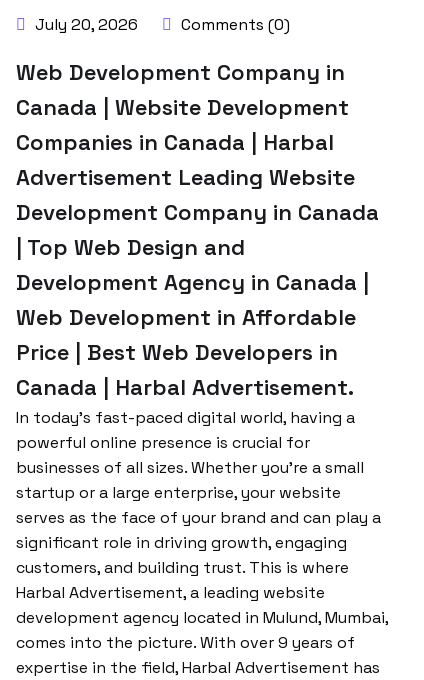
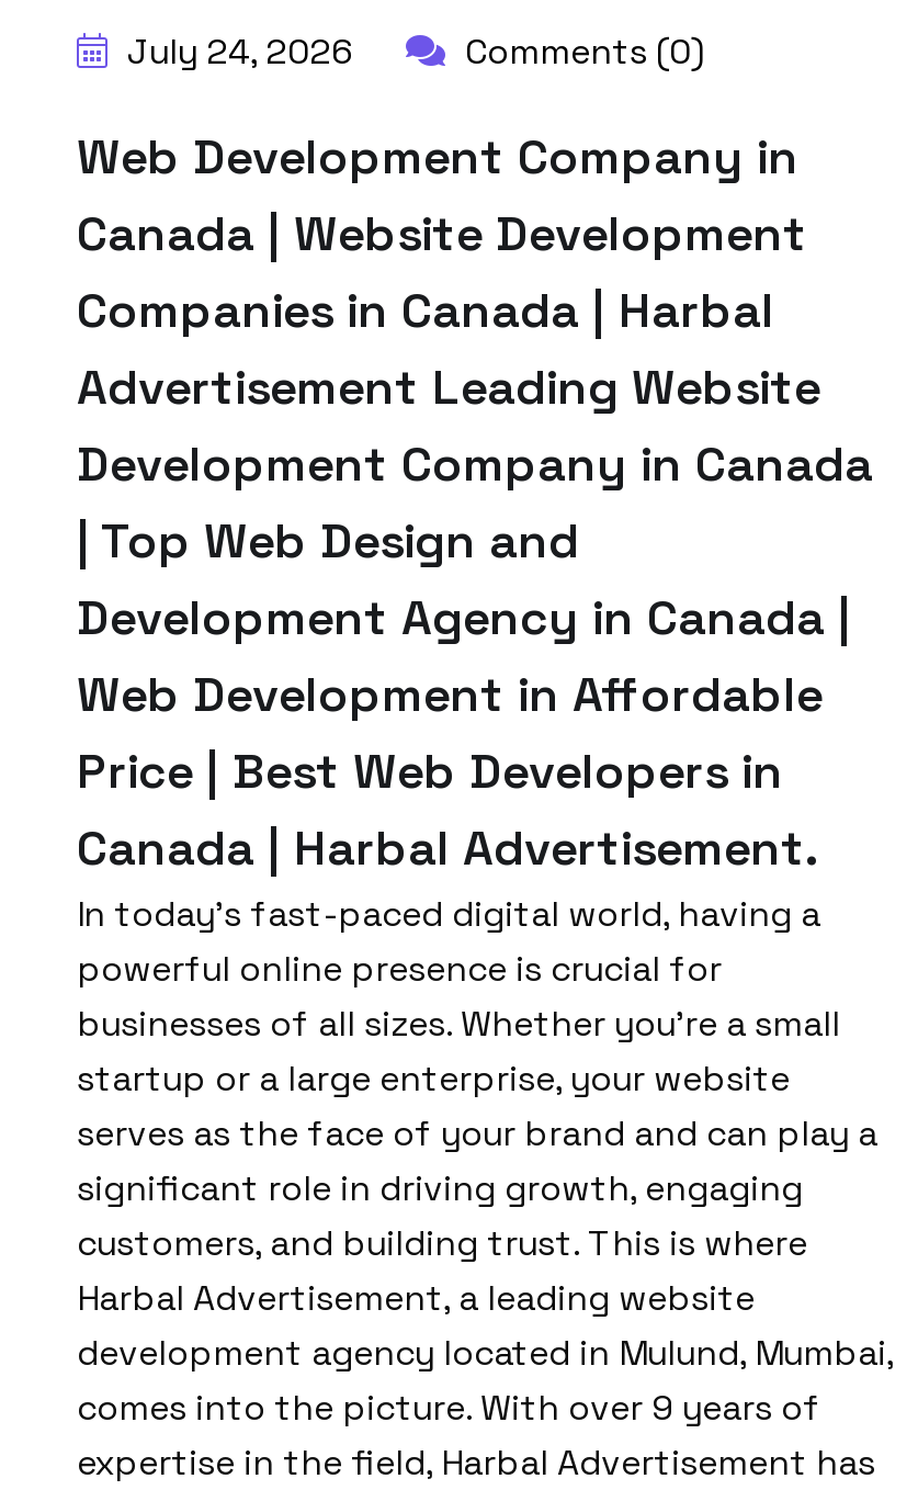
- July 20, 2026
+ July 24, 2026
